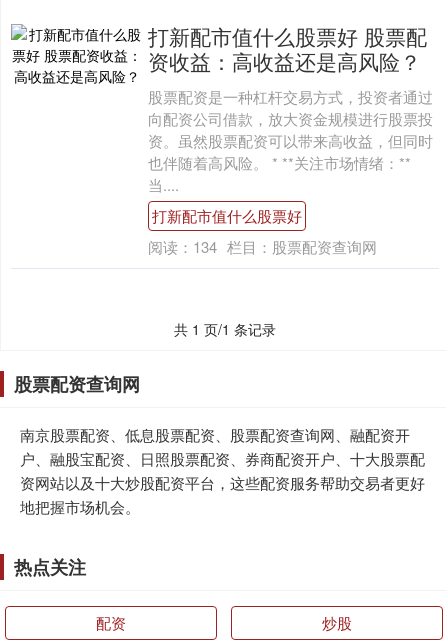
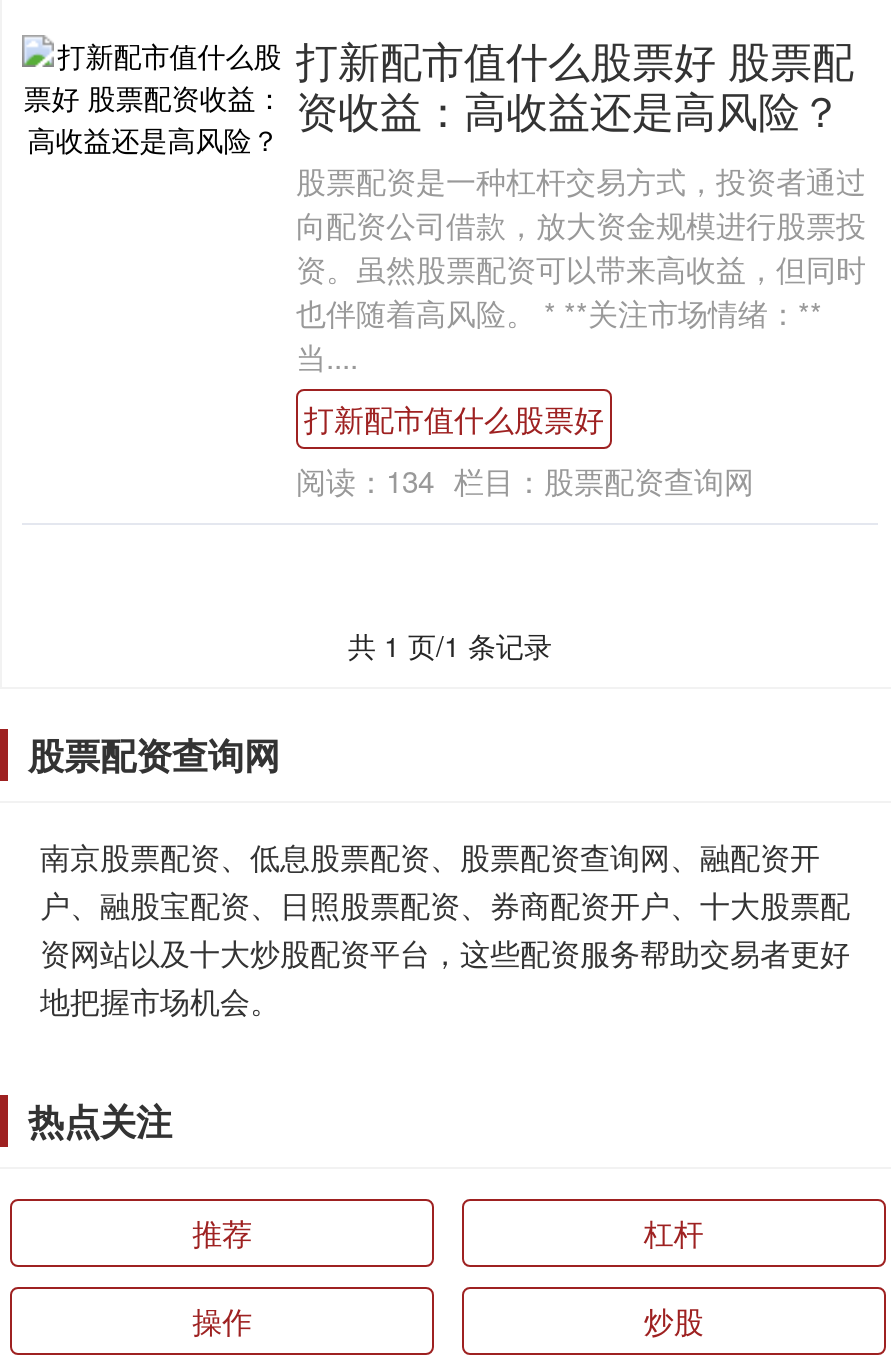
- 配资
+ 推荐
+ 杠杆
+ 操作
